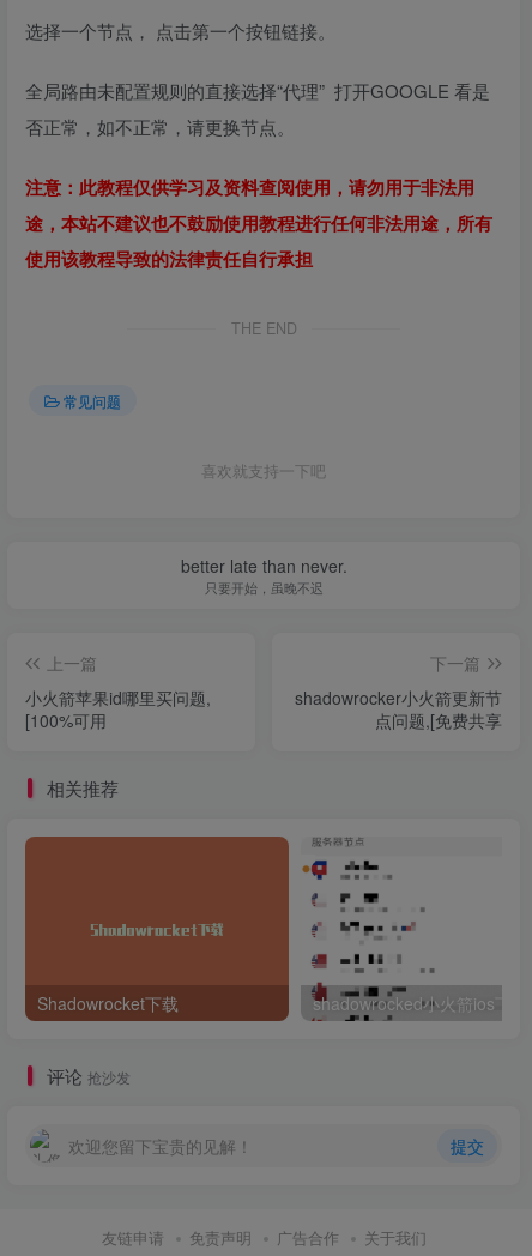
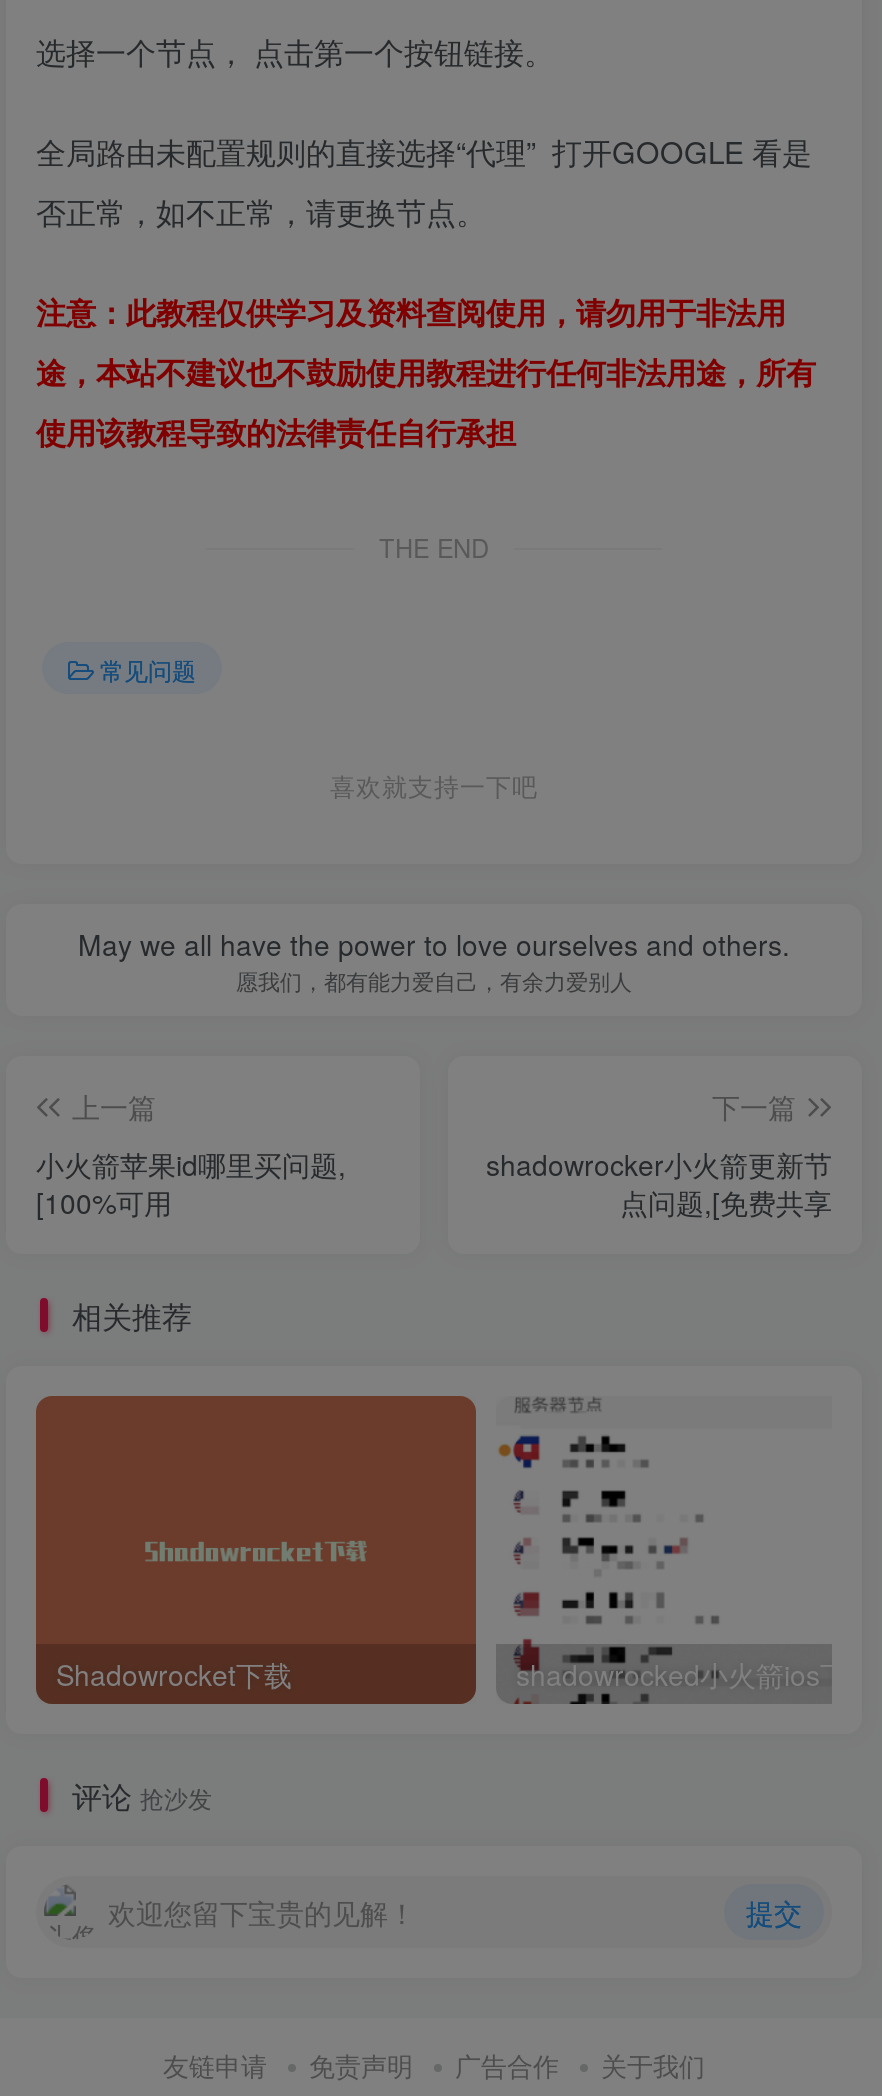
- better late than never.
- 只要开始，虽晚不迟
+ May we all have the power to love ourselves and others.
+ 愿我们，都有能力爱自己，有余力爱别人
